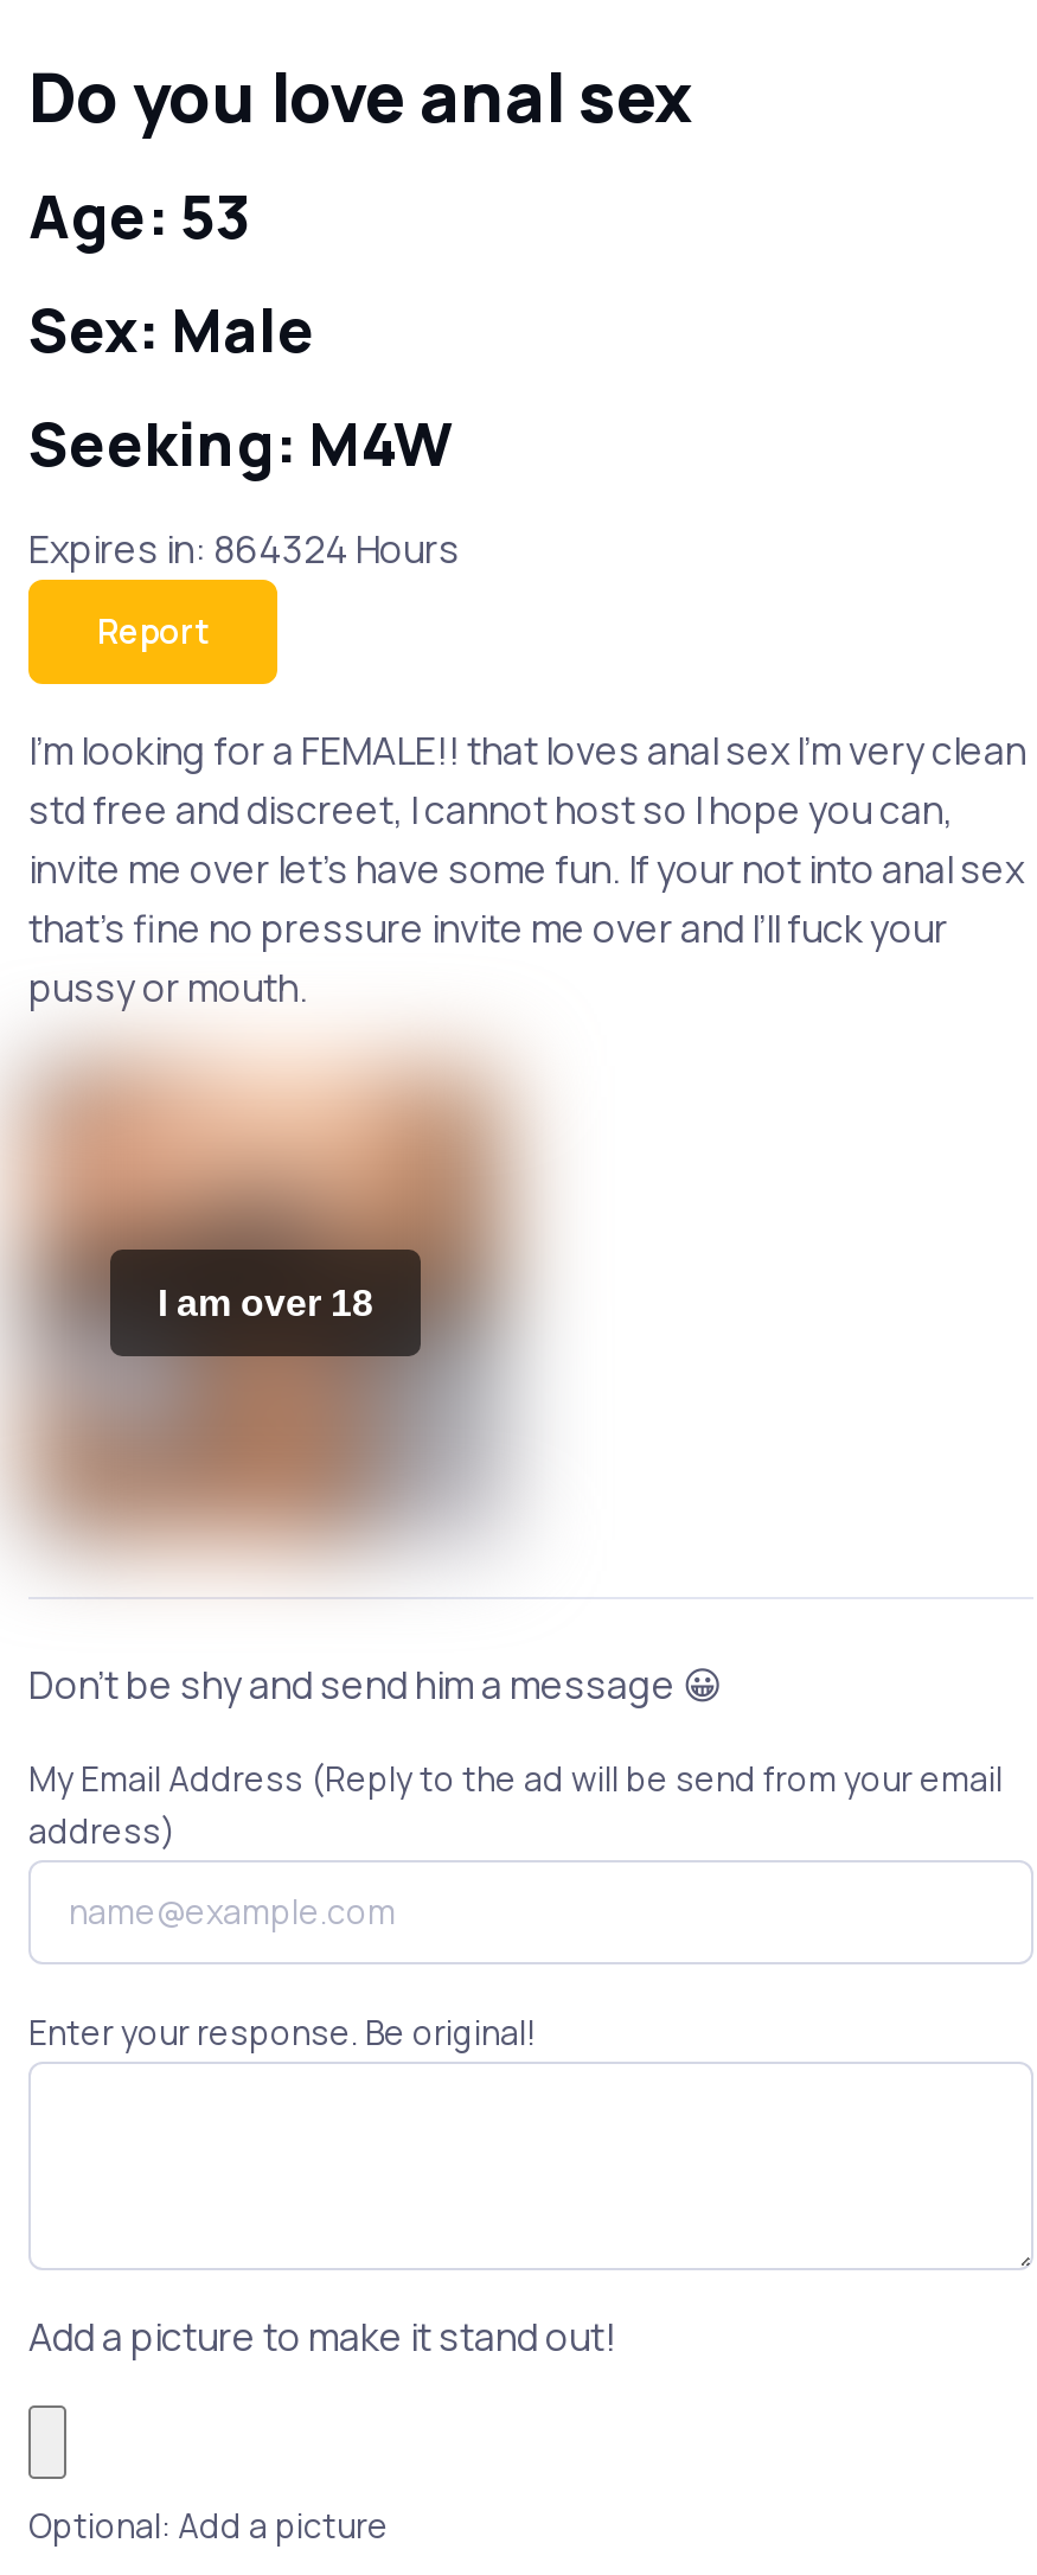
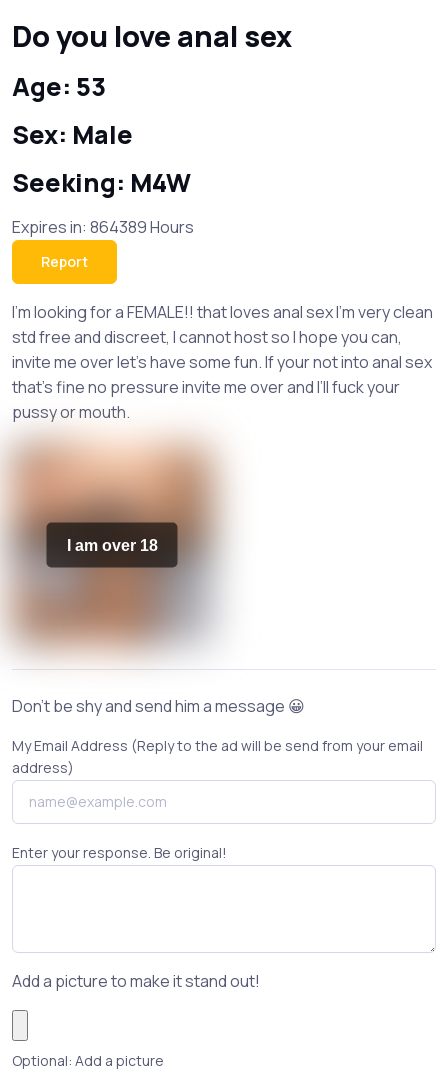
- Expires in: 864324 Hours
+ Expires in: 864389 Hours
